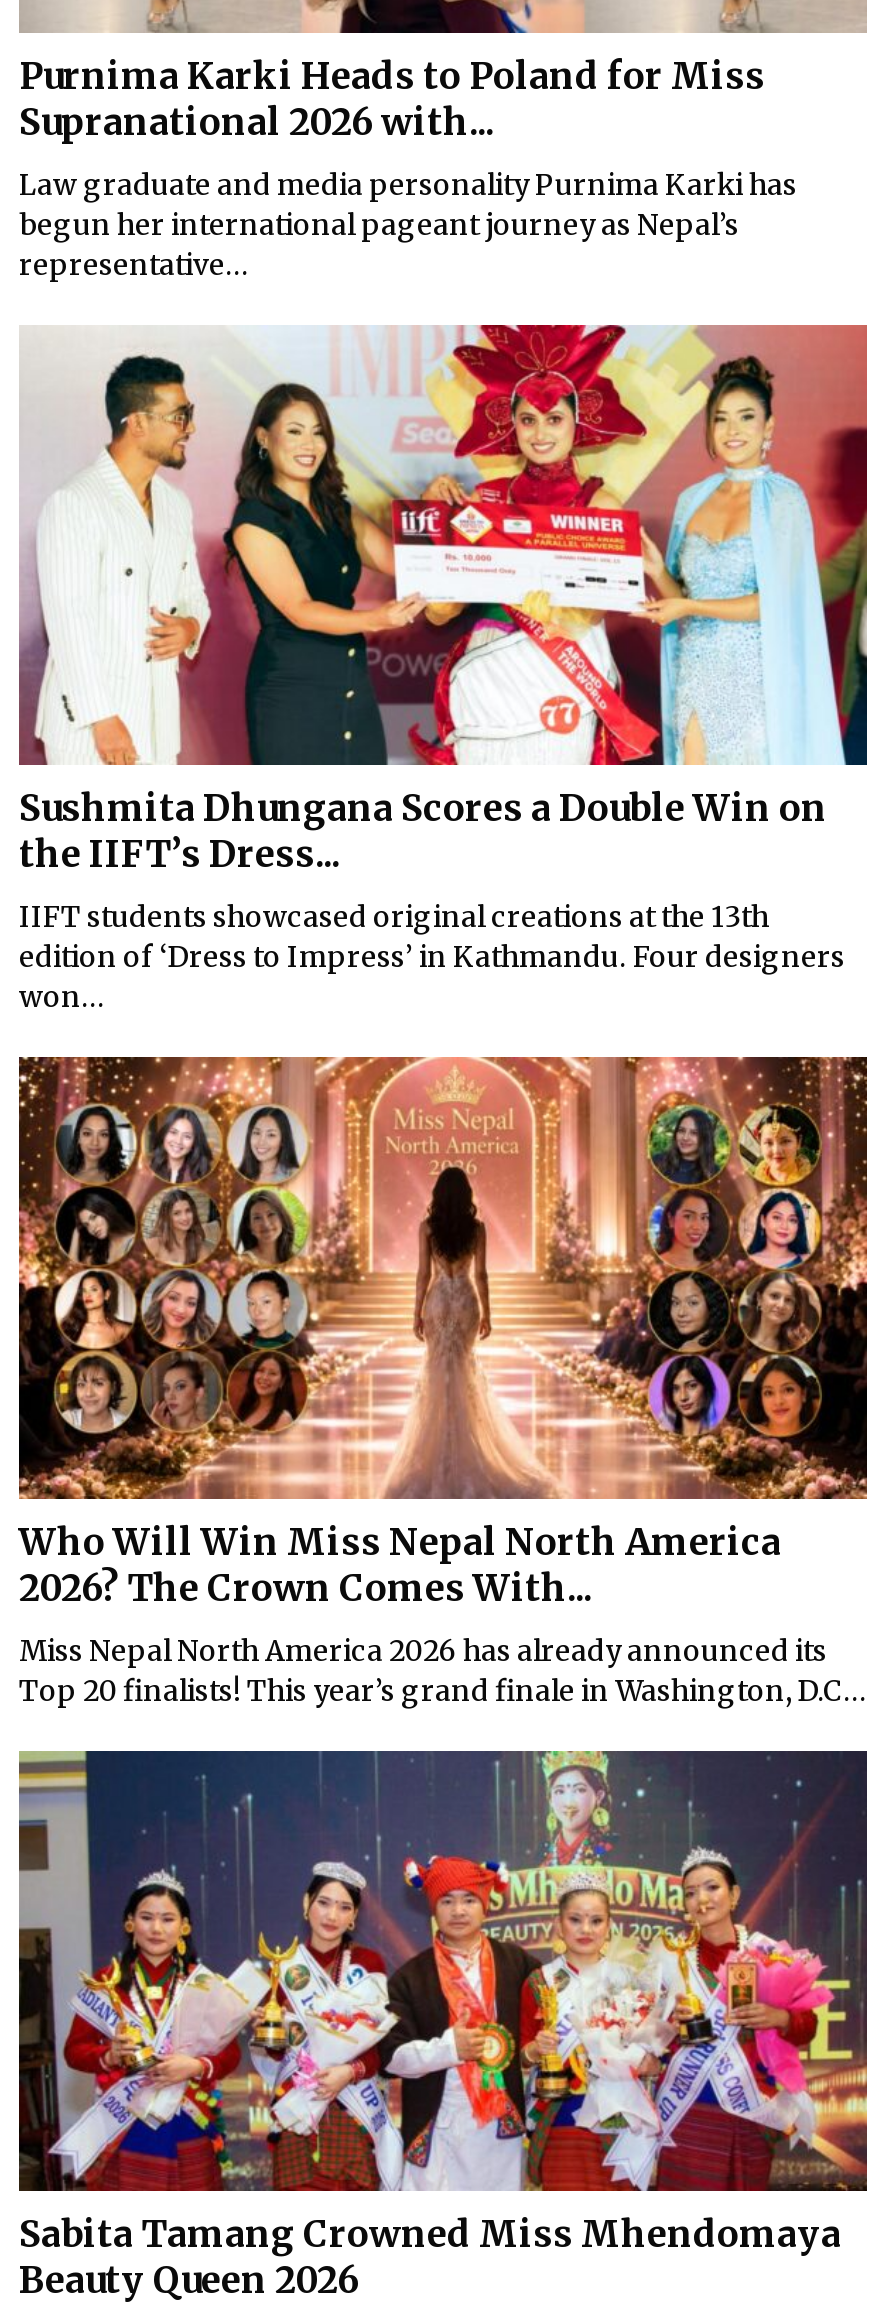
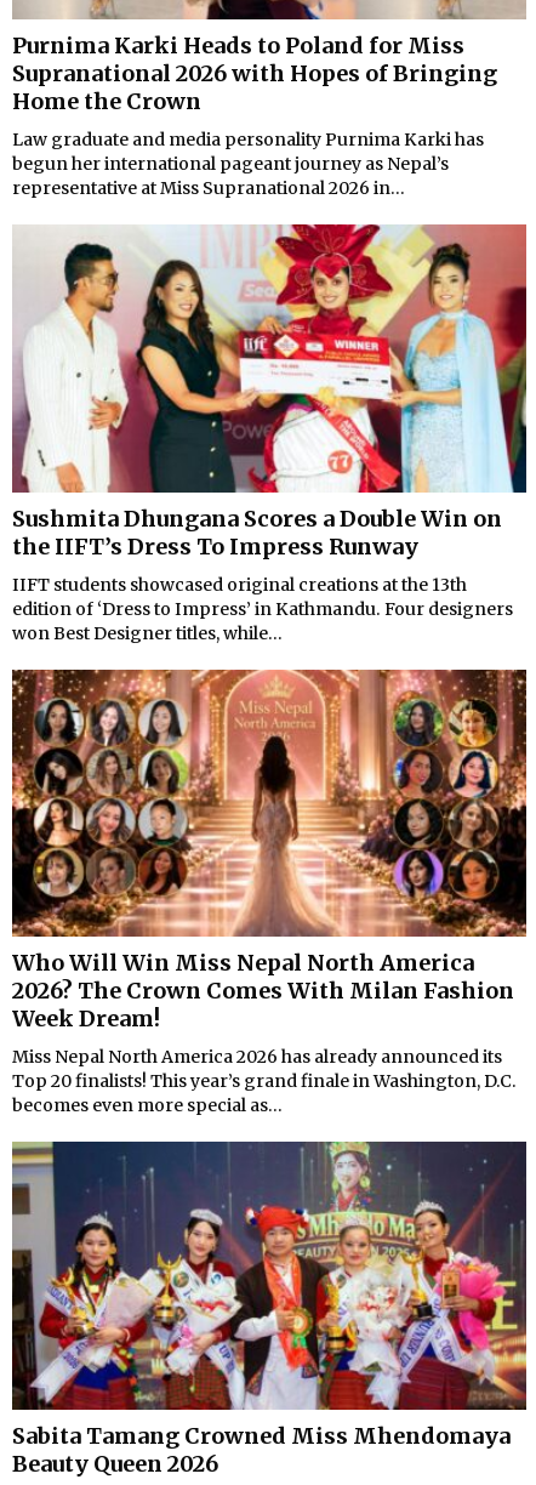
- Supranational 2026 with...
+ Supranational 2026 with Hopes of Bringing
+ Home the Crown

- representative...
+ representative at Miss Supranational 2026 in...

- the IIFT’s Dress...
+ the IIFT’s Dress To Impress Runway

- won...
+ won Best Designer titles, while...

- 2026? The Crown Comes With...
+ 2026? The Crown Comes With Milan Fashion
+ Week Dream!

- Top 20 finalists! This year’s grand finale in Washington, D.C...
+ Top 20 finalists! This year’s grand finale in Washington, D.C.
+ becomes even more special as...
